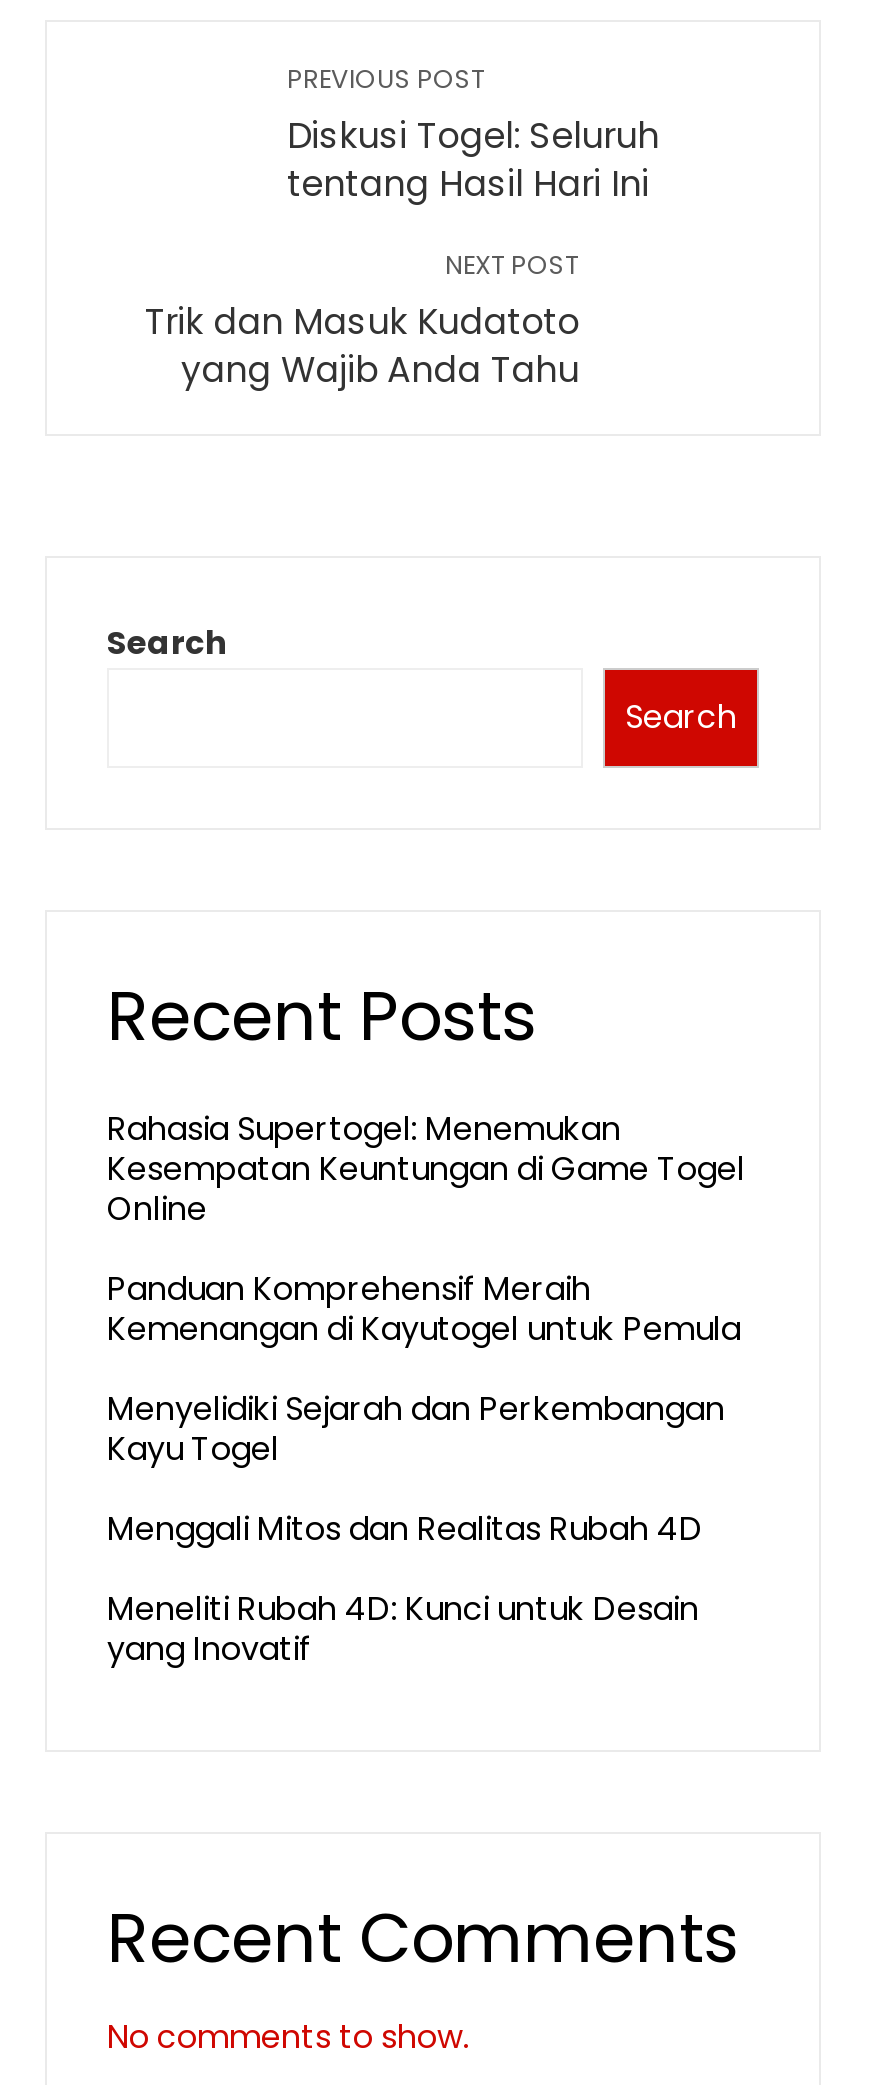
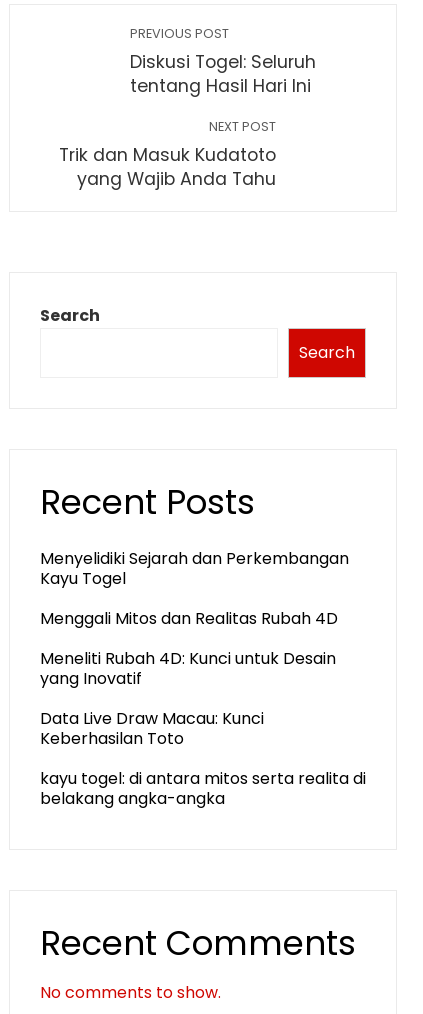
- Rahasia Supertogel: Menemukan
- Kesempatan Keuntungan di Game Togel
- Online
- Panduan Komprehensif Meraih
- Kemenangan di Kayutogel untuk Pemula

moved up: Menyelidiki Sejarah dan Perkembangan | Kayu Togel | Menggali Mitos dan Realitas Rubah 4D | Meneliti Rubah 4D: Kunci untuk Desain | yang Inovatif

+ Data Live Draw Macau: Kunci
+ Keberhasilan Toto
+ kayu togel: di antara mitos serta realita di
+ belakang angka-angka
